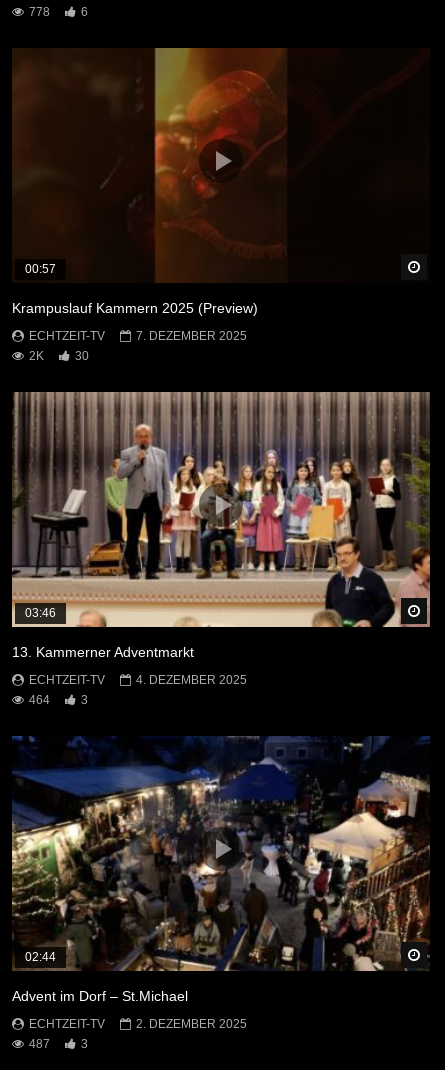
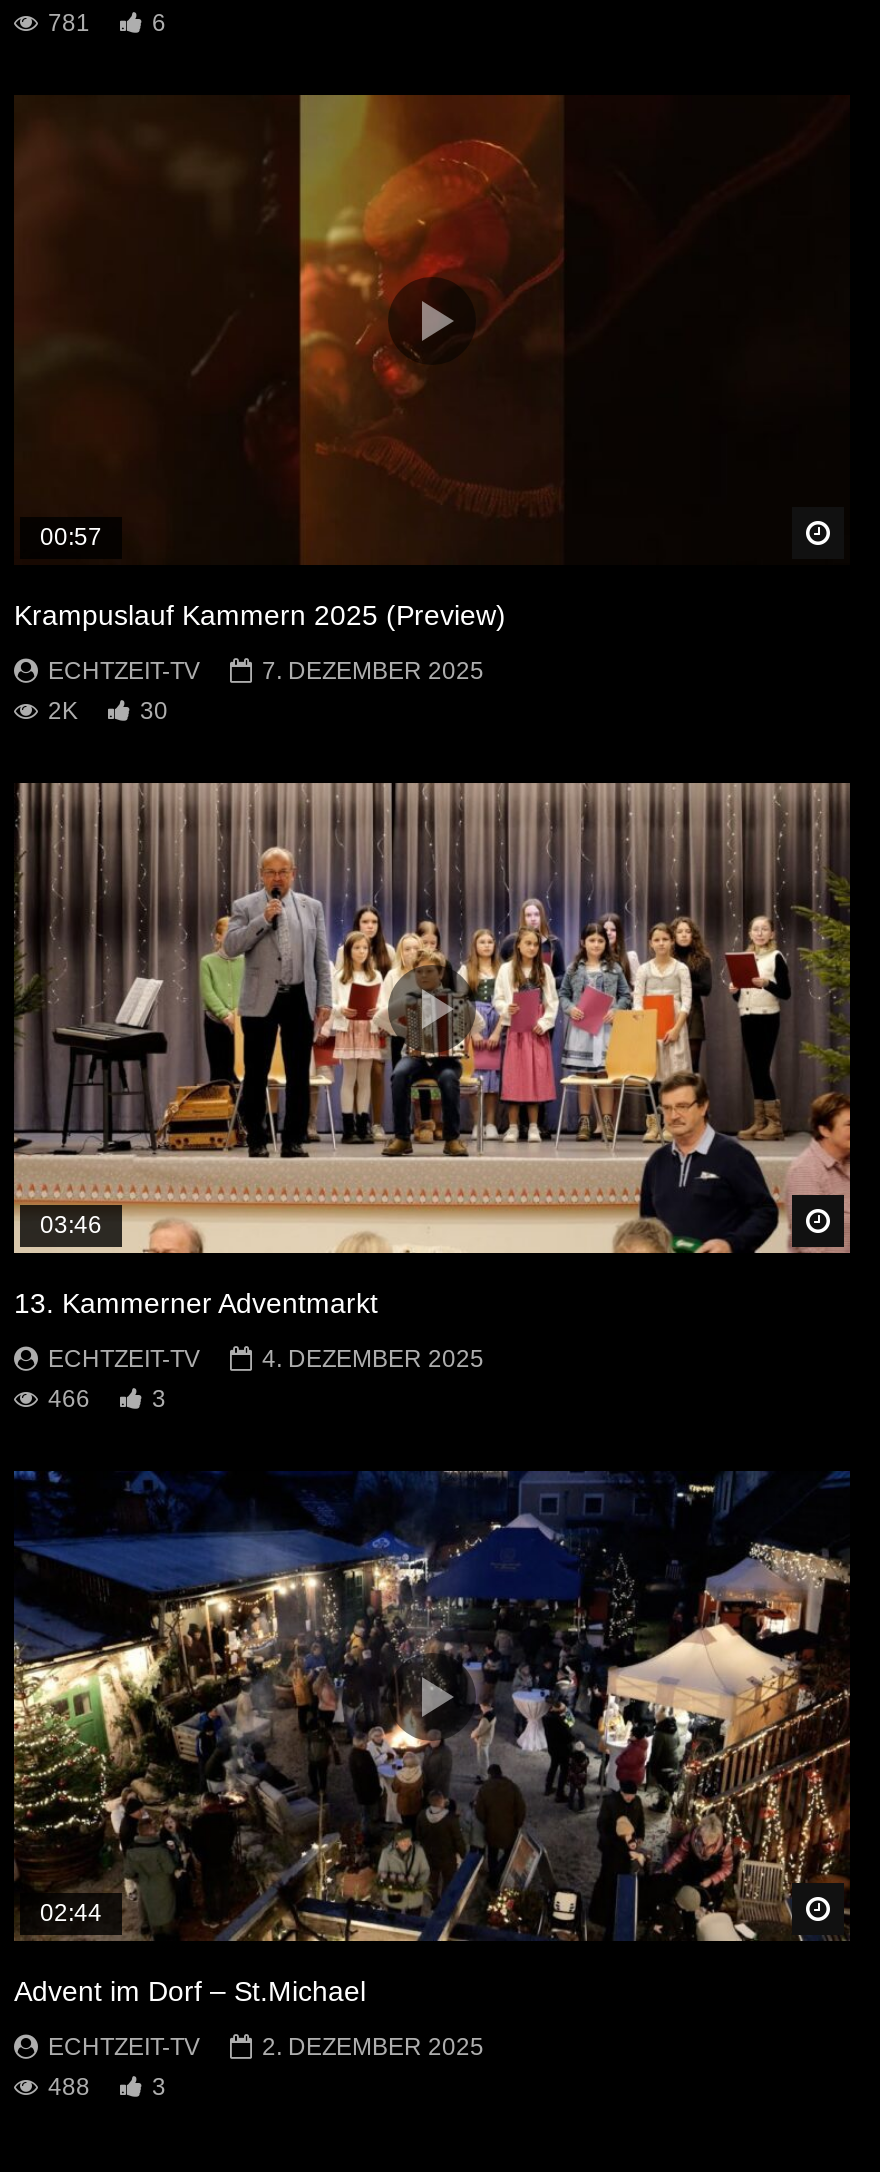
- 778
+ 781

- 464
+ 466

- 487
+ 488
